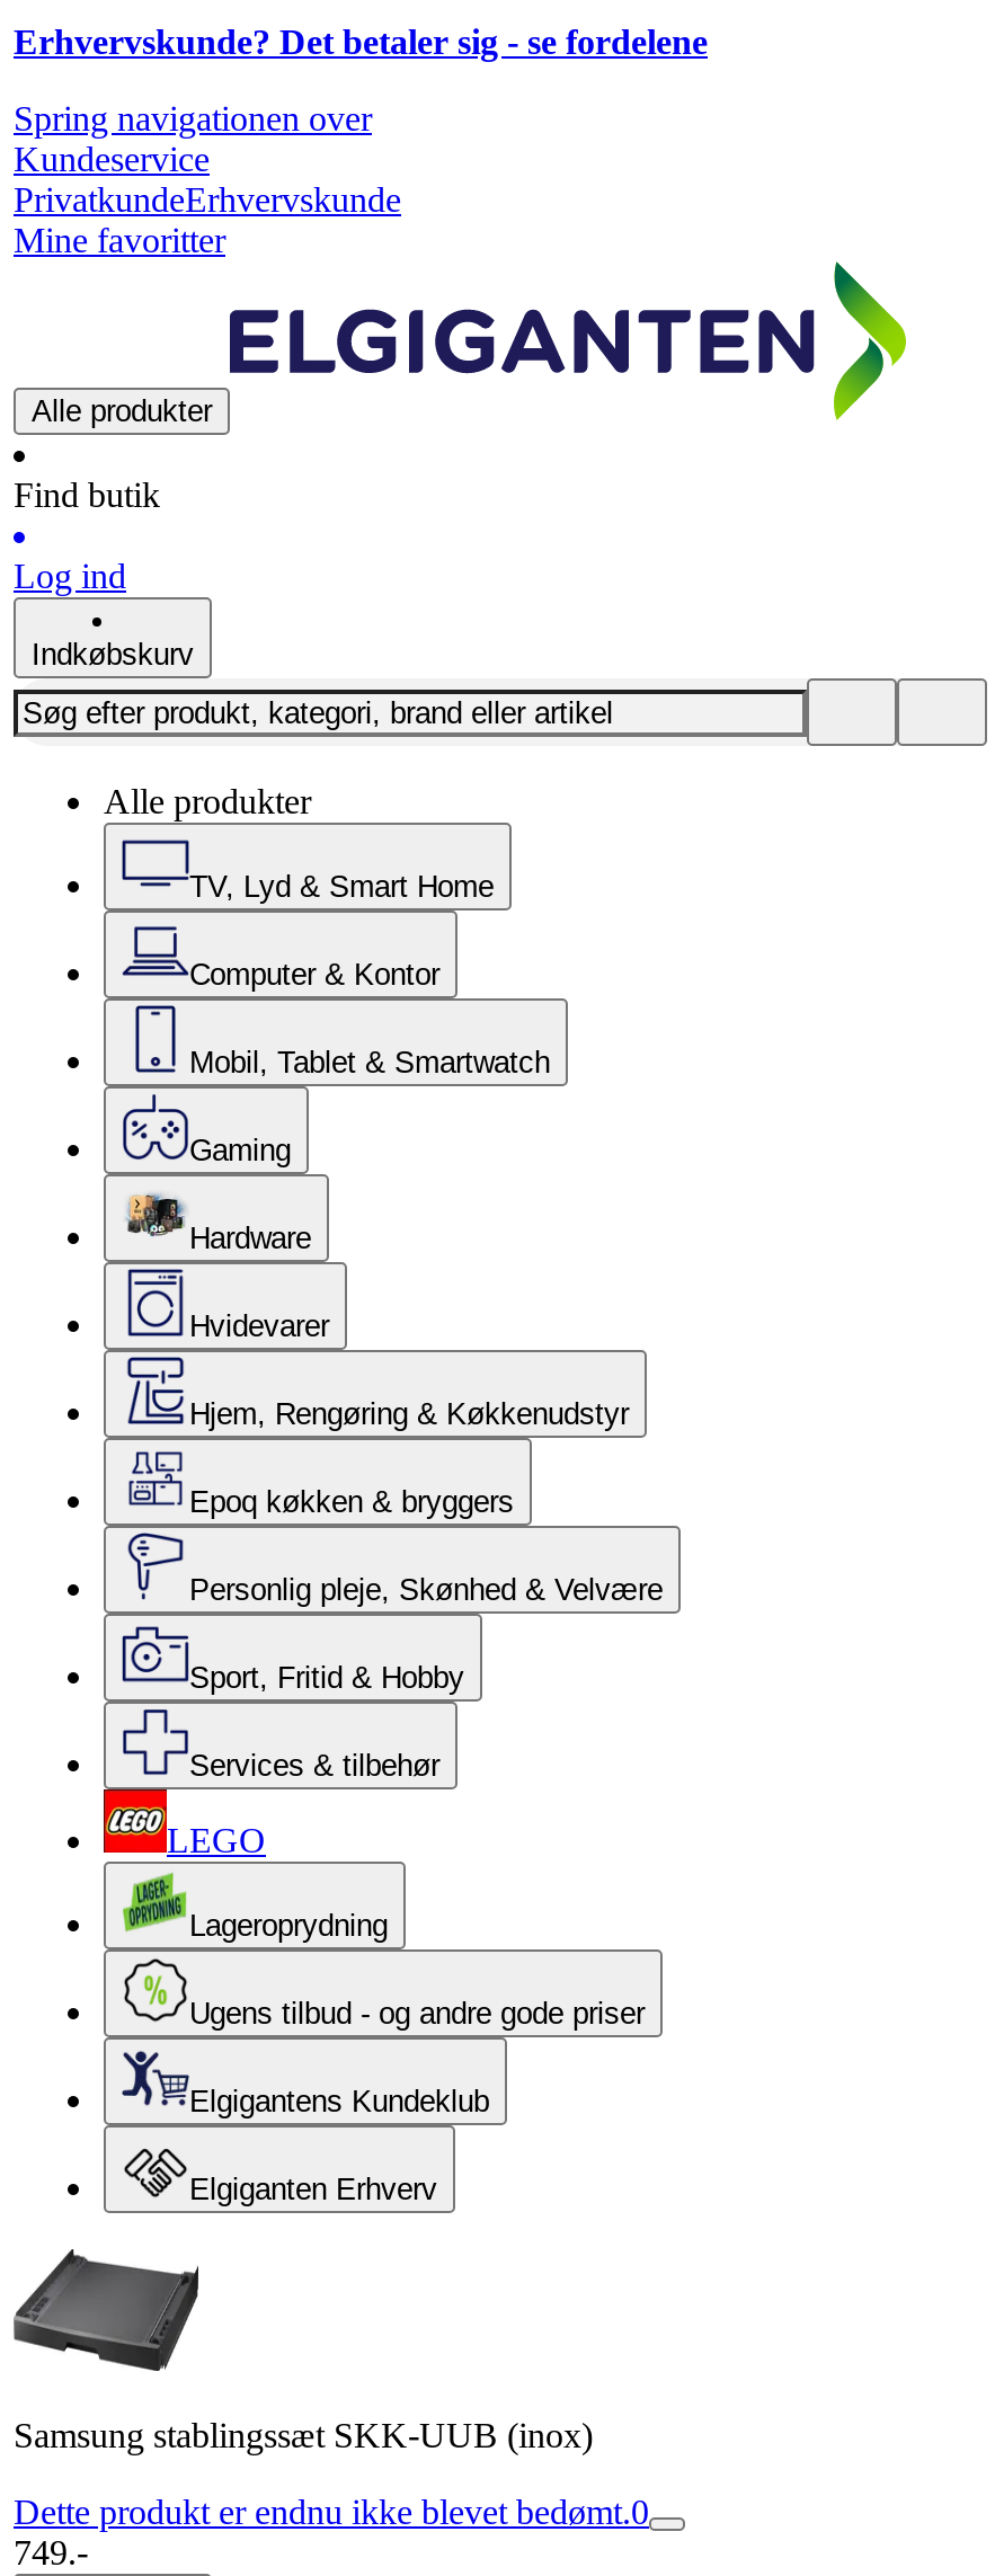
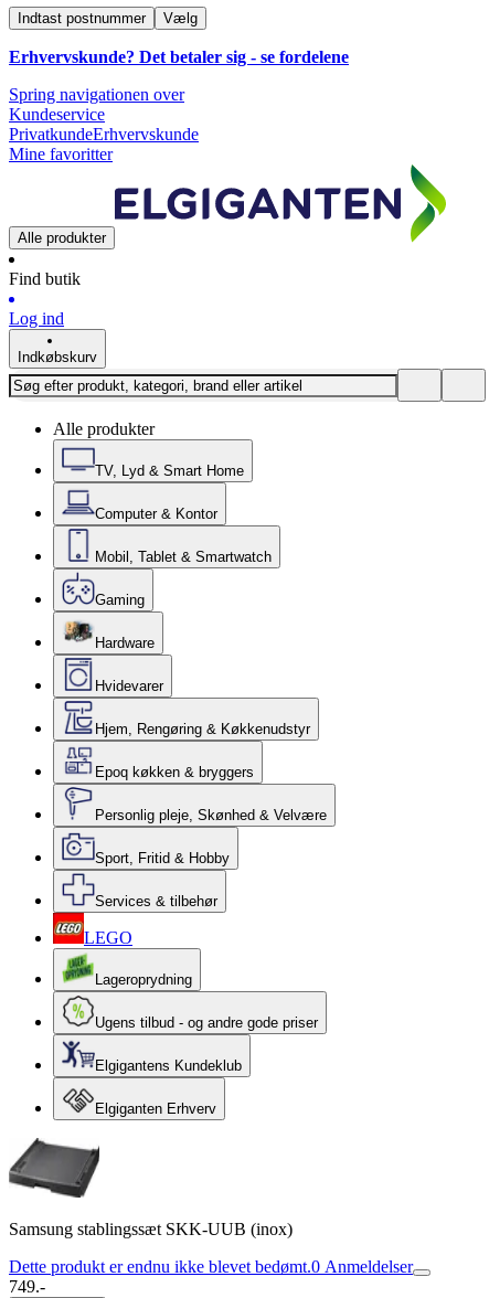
+ Indtast postnummer
+ Vælg

- Dette produkt er endnu ikke blevet bedømt.0
+ Dette produkt er endnu ikke blevet bedømt.0 Anmeldelser
